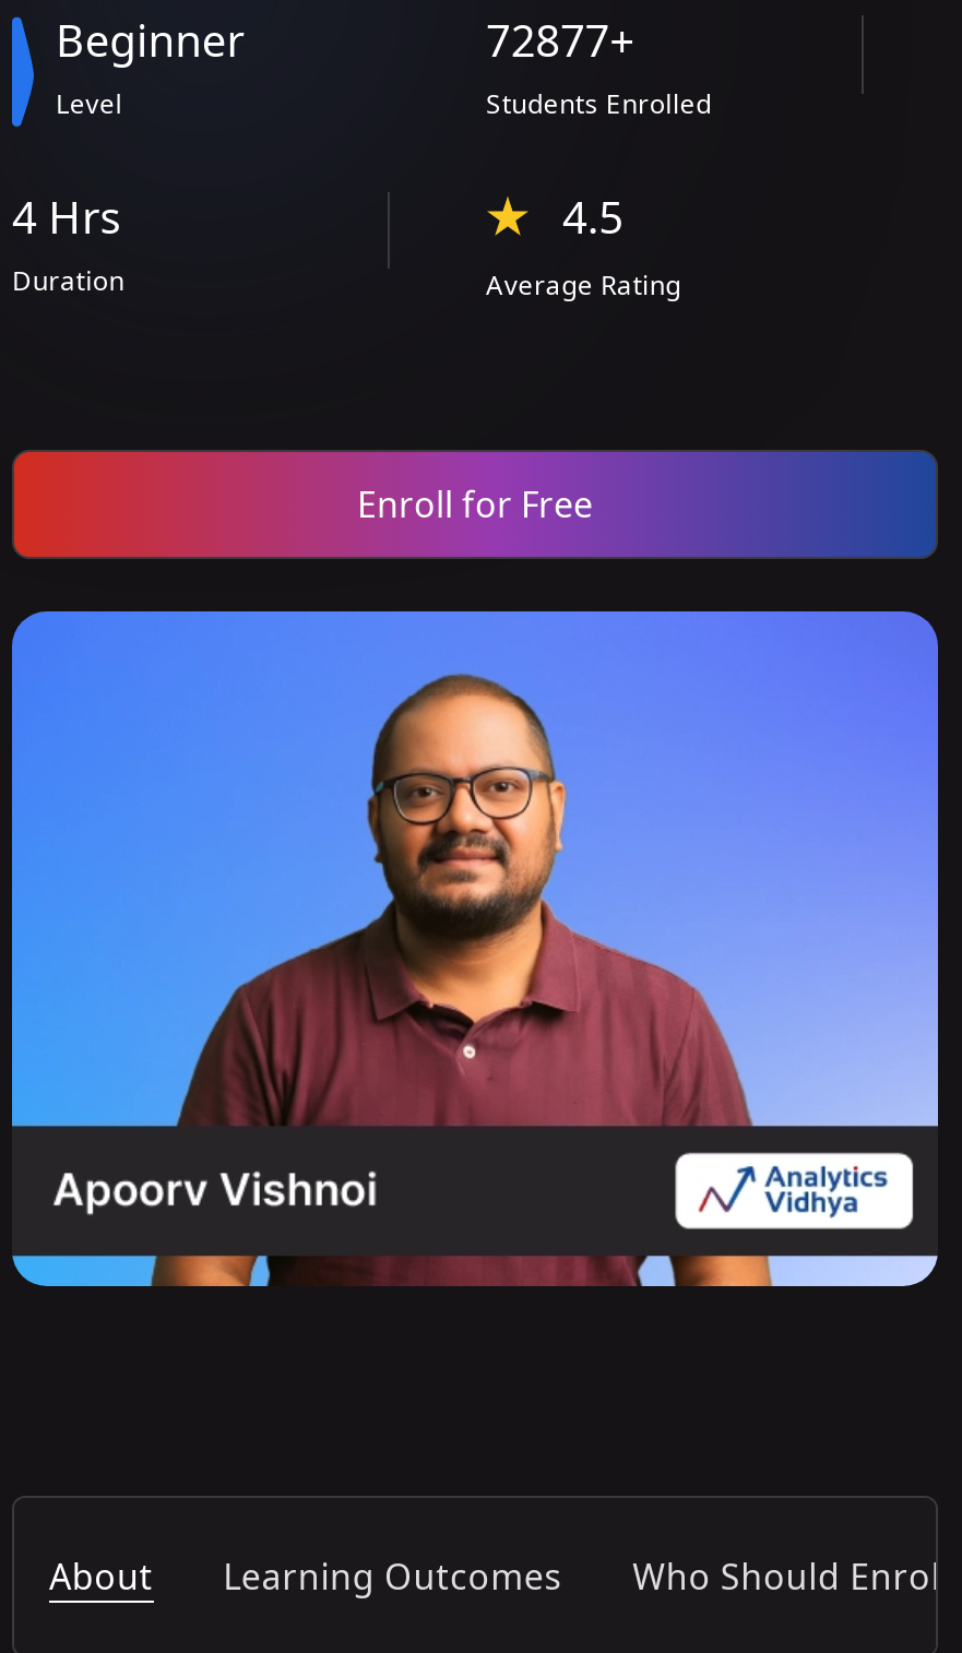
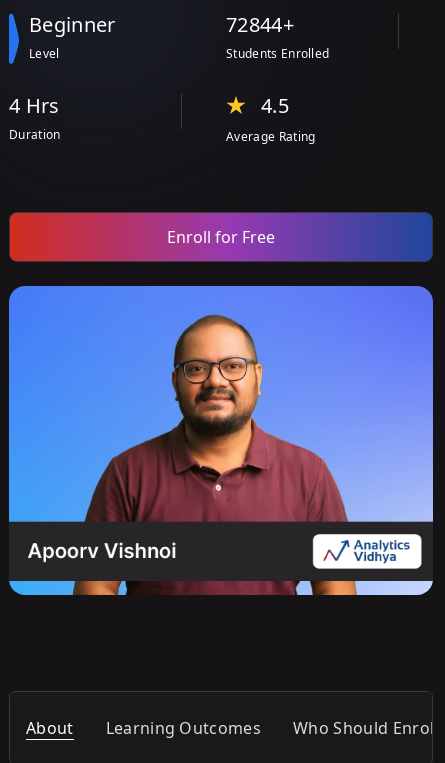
- 72877+
+ 72844+
